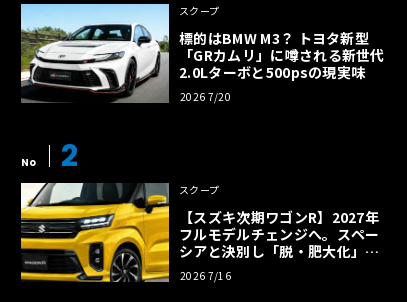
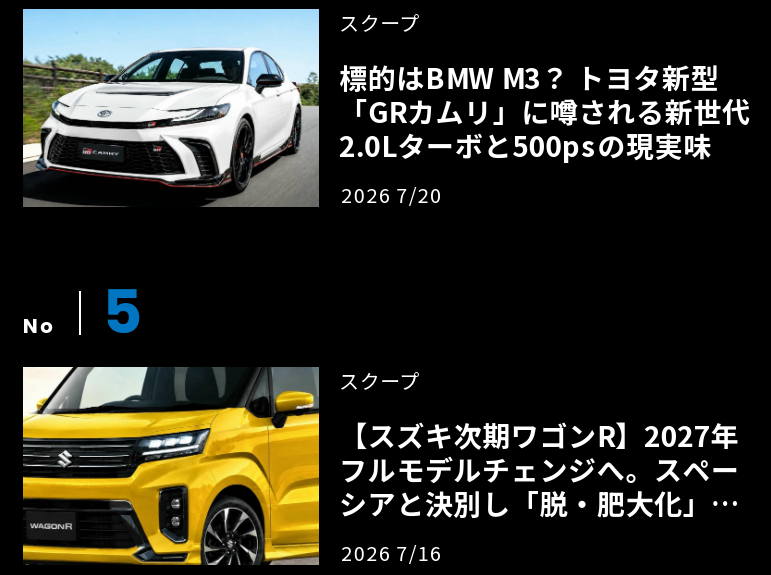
- No 2
+ No 5
